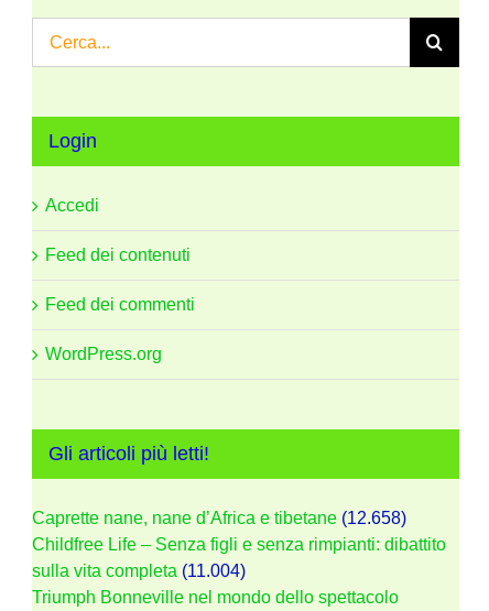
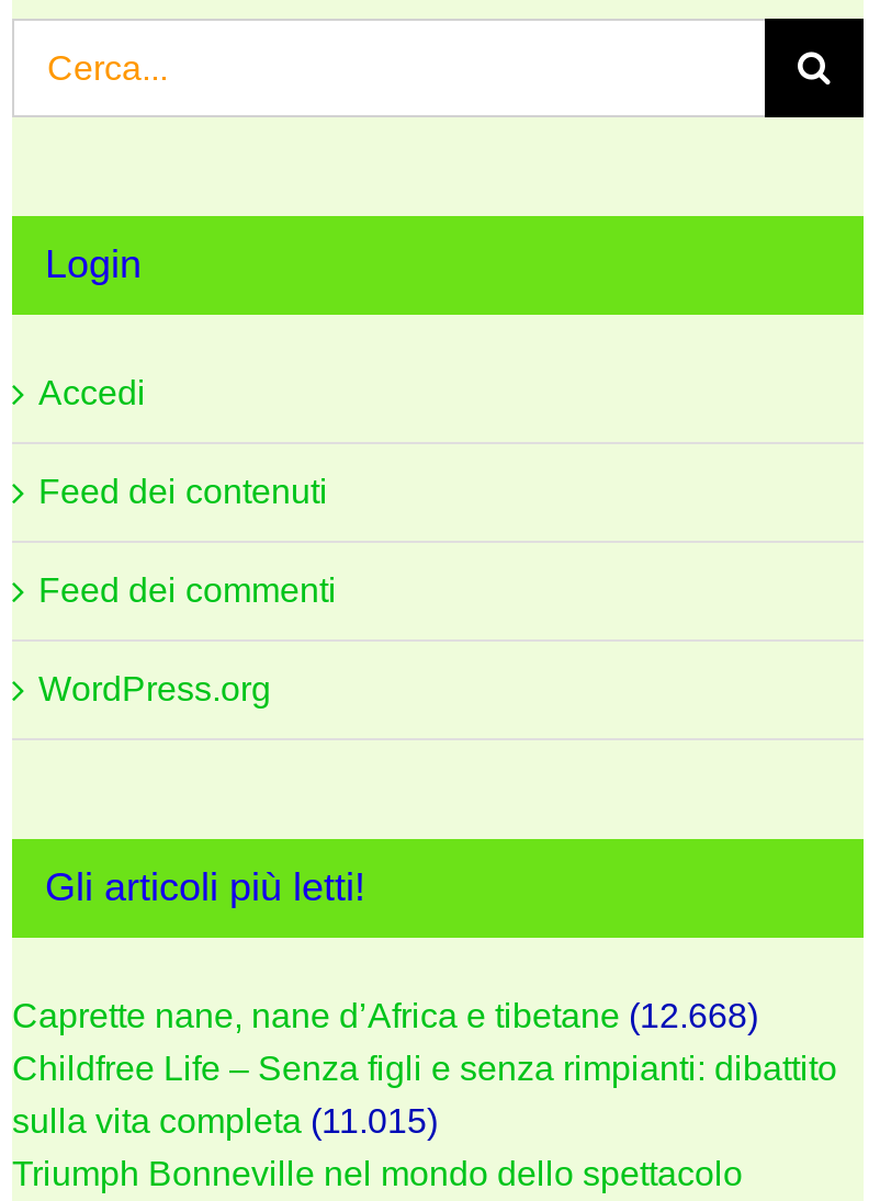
- Caprette nane, nane d’Africa e tibetane (12.658)
+ Caprette nane, nane d’Africa e tibetane (12.668)

- sulla vita completa (11.004)
+ sulla vita completa (11.015)
